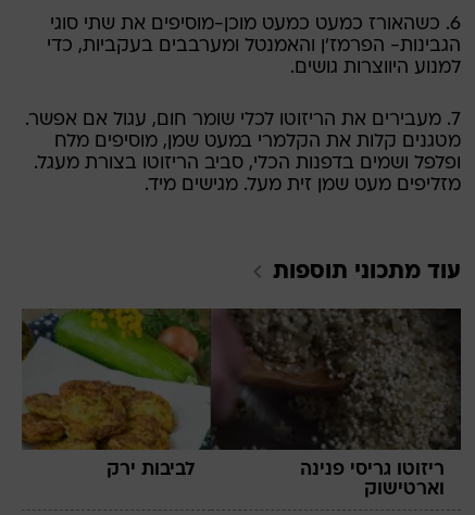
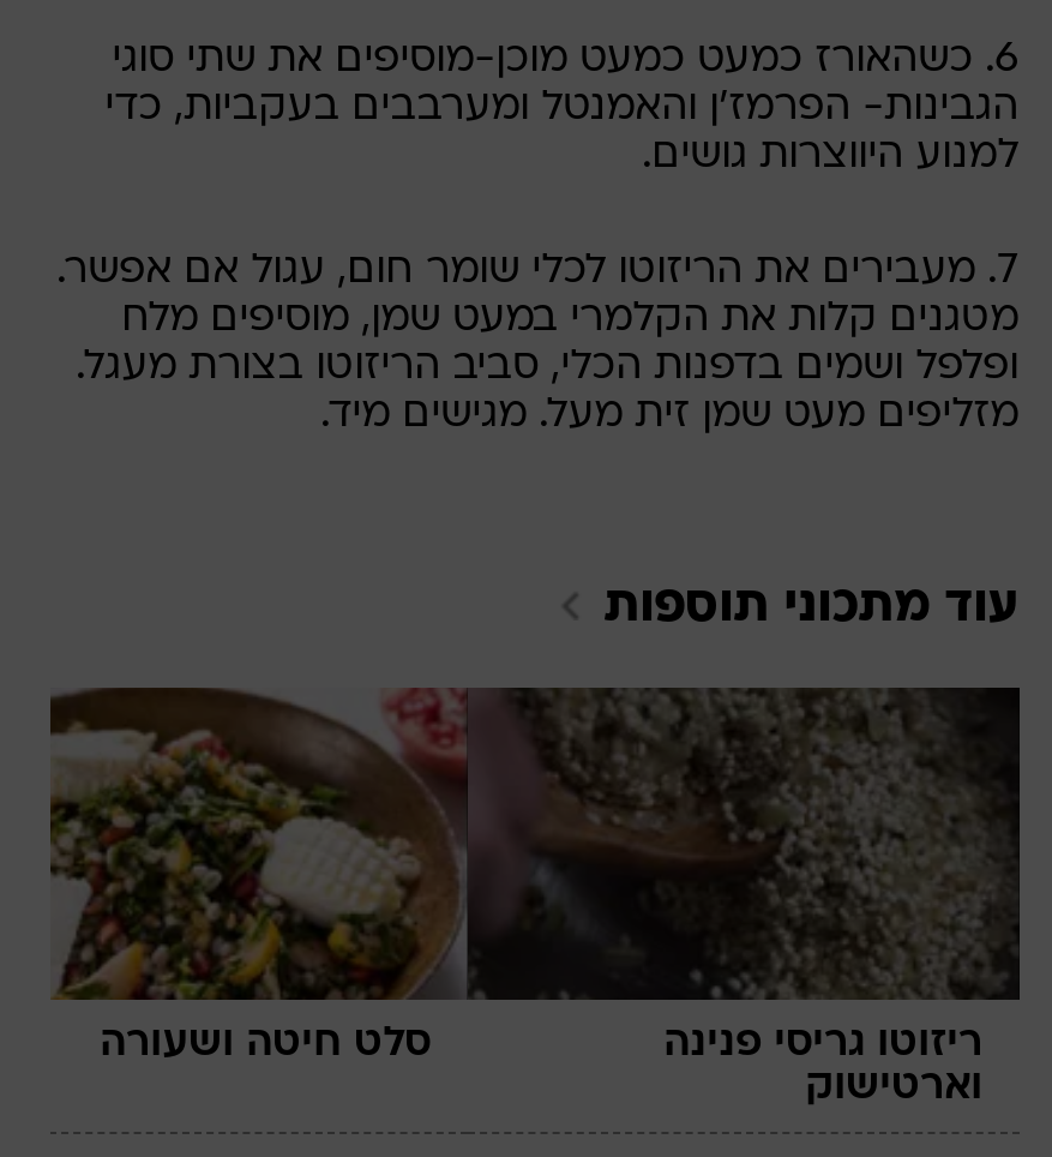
- [image]
- לביבות ירק
+ [image]
+ סלט חיטה ושעורה
